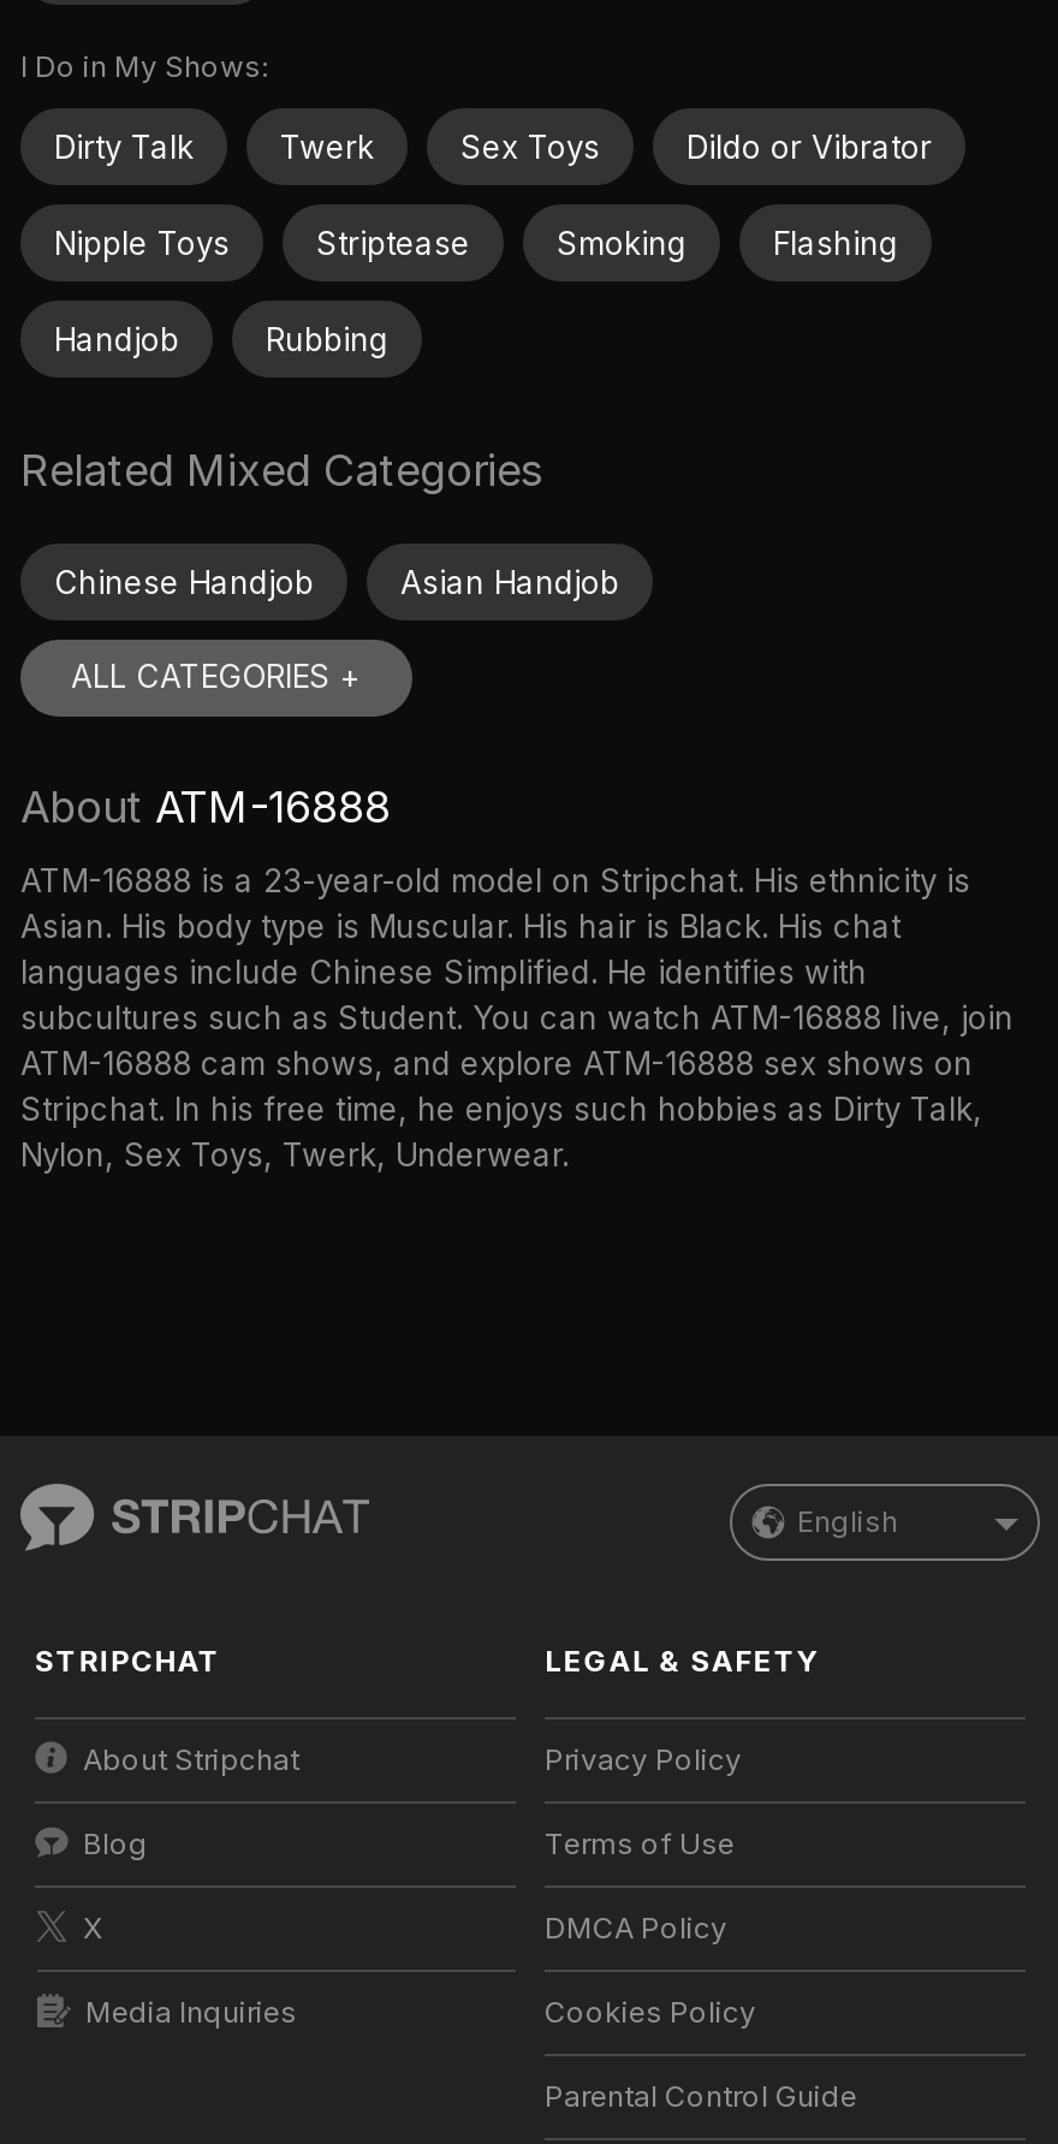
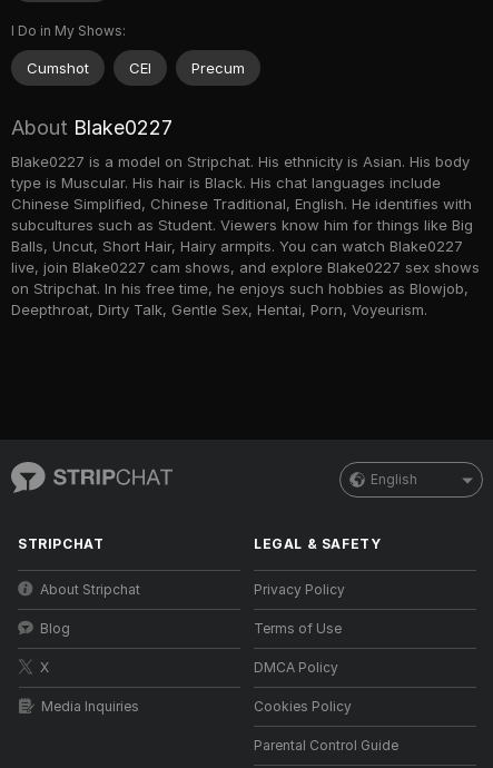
- Dirty Talk
- Twerk
- Sex Toys
- Dildo or Vibrator
- Nipple Toys
- Striptease
- Smoking
- Flashing
- Handjob
- Rubbing
- Related Mixed Categories
- Chinese Handjob
- Asian Handjob
- ALL CATEGORIES +
- About ATM-16888
- ATM-16888 is a 23-year-old model on Stripchat. His ethnicity is
- Asian. His body type is Muscular. His hair is Black. His chat
- languages include Chinese Simplified. He identifies with
- subcultures such as Student. You can watch ATM-16888 live, join
- ATM-16888 cam shows, and explore ATM-16888 sex shows on
- Stripchat. In his free time, he enjoys such hobbies as Dirty Talk,
- Nylon, Sex Toys, Twerk, Underwear.
+ Cumshot
+ CEI
+ Precum
+ About Blake0227
+ Blake0227 is a model on Stripchat. His ethnicity is Asian. His body
+ type is Muscular. His hair is Black. His chat languages include
+ Chinese Simplified, Chinese Traditional, English. He identifies with
+ subcultures such as Student. Viewers know him for things like Big
+ Balls, Uncut, Short Hair, Hairy armpits. You can watch Blake0227
+ live, join Blake0227 cam shows, and explore Blake0227 sex shows
+ on Stripchat. In his free time, he enjoys such hobbies as Blowjob,
+ Deepthroat, Dirty Talk, Gentle Sex, Hentai, Porn, Voyeurism.
